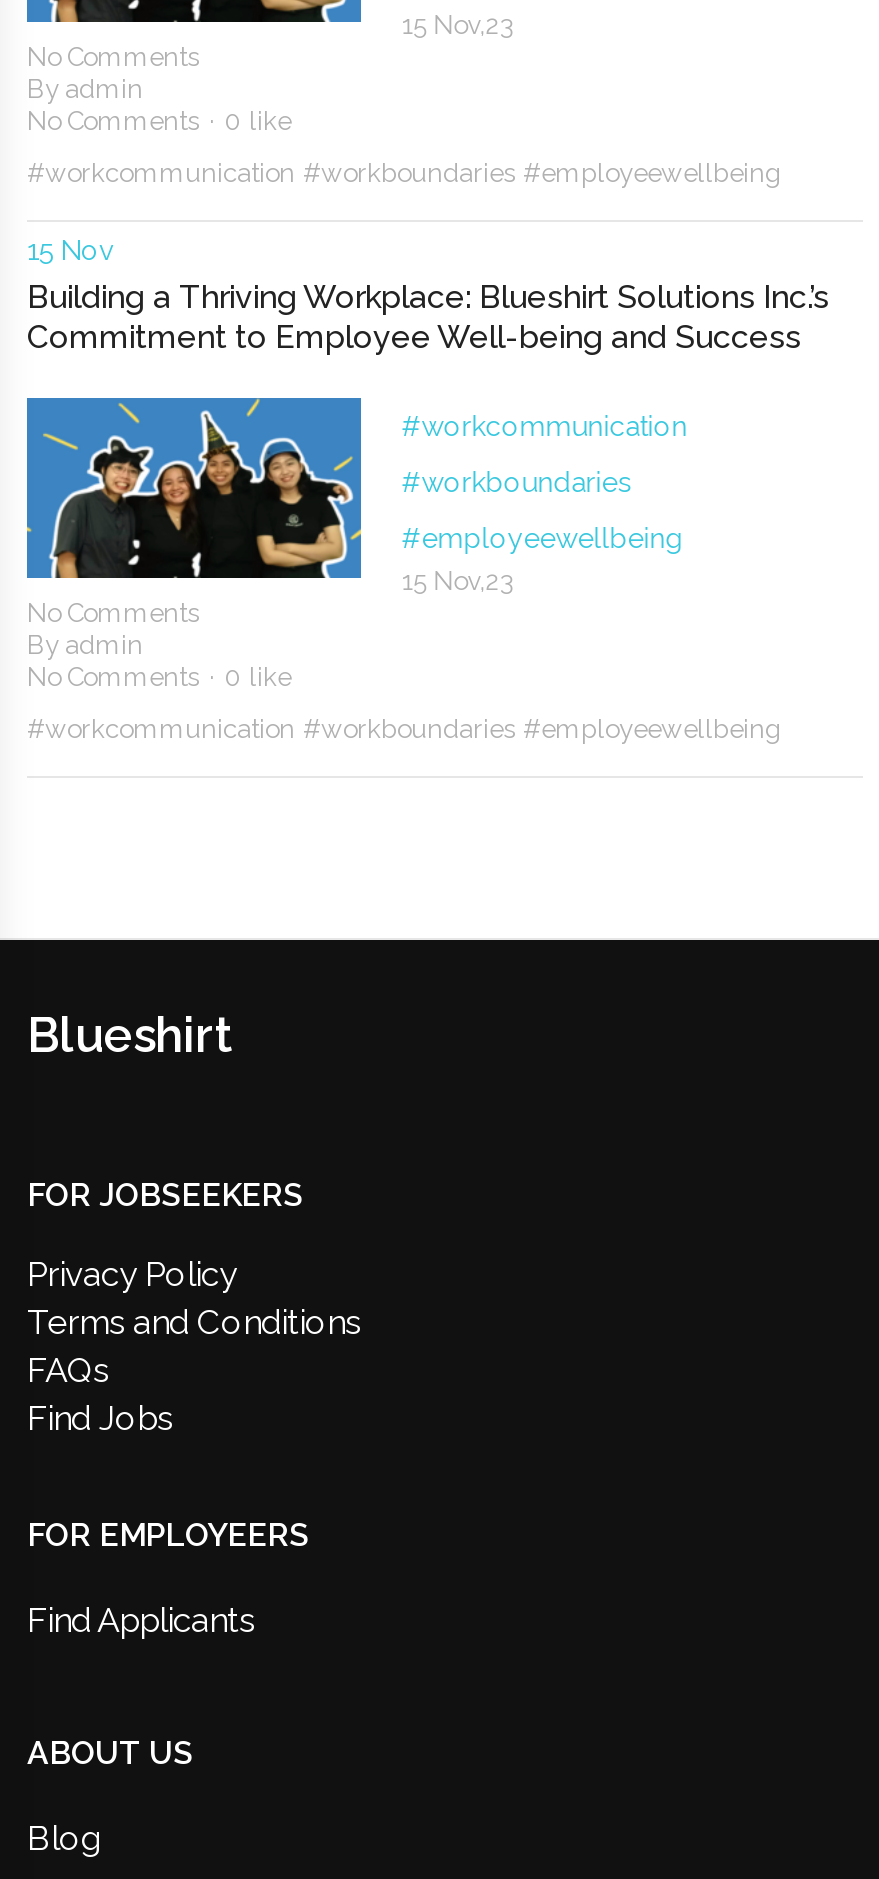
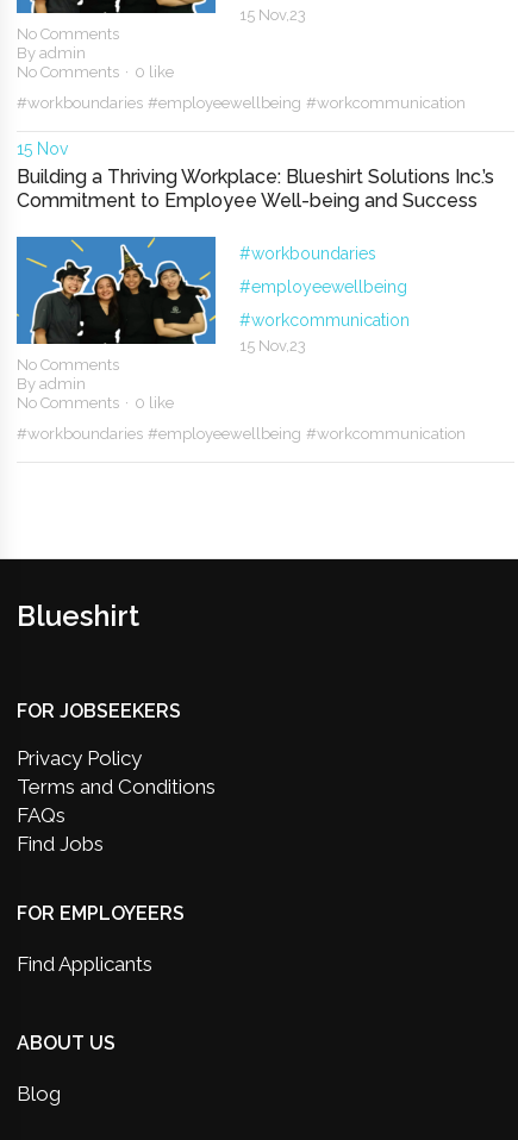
- #workcommunication #workboundaries #employeewellbeing
+ #workboundaries #employeewellbeing #workcommunication

moved down: #workcommunication

moved up: #workboundaries | #employeewellbeing

- #workcommunication #workboundaries #employeewellbeing
+ #workboundaries #employeewellbeing #workcommunication
